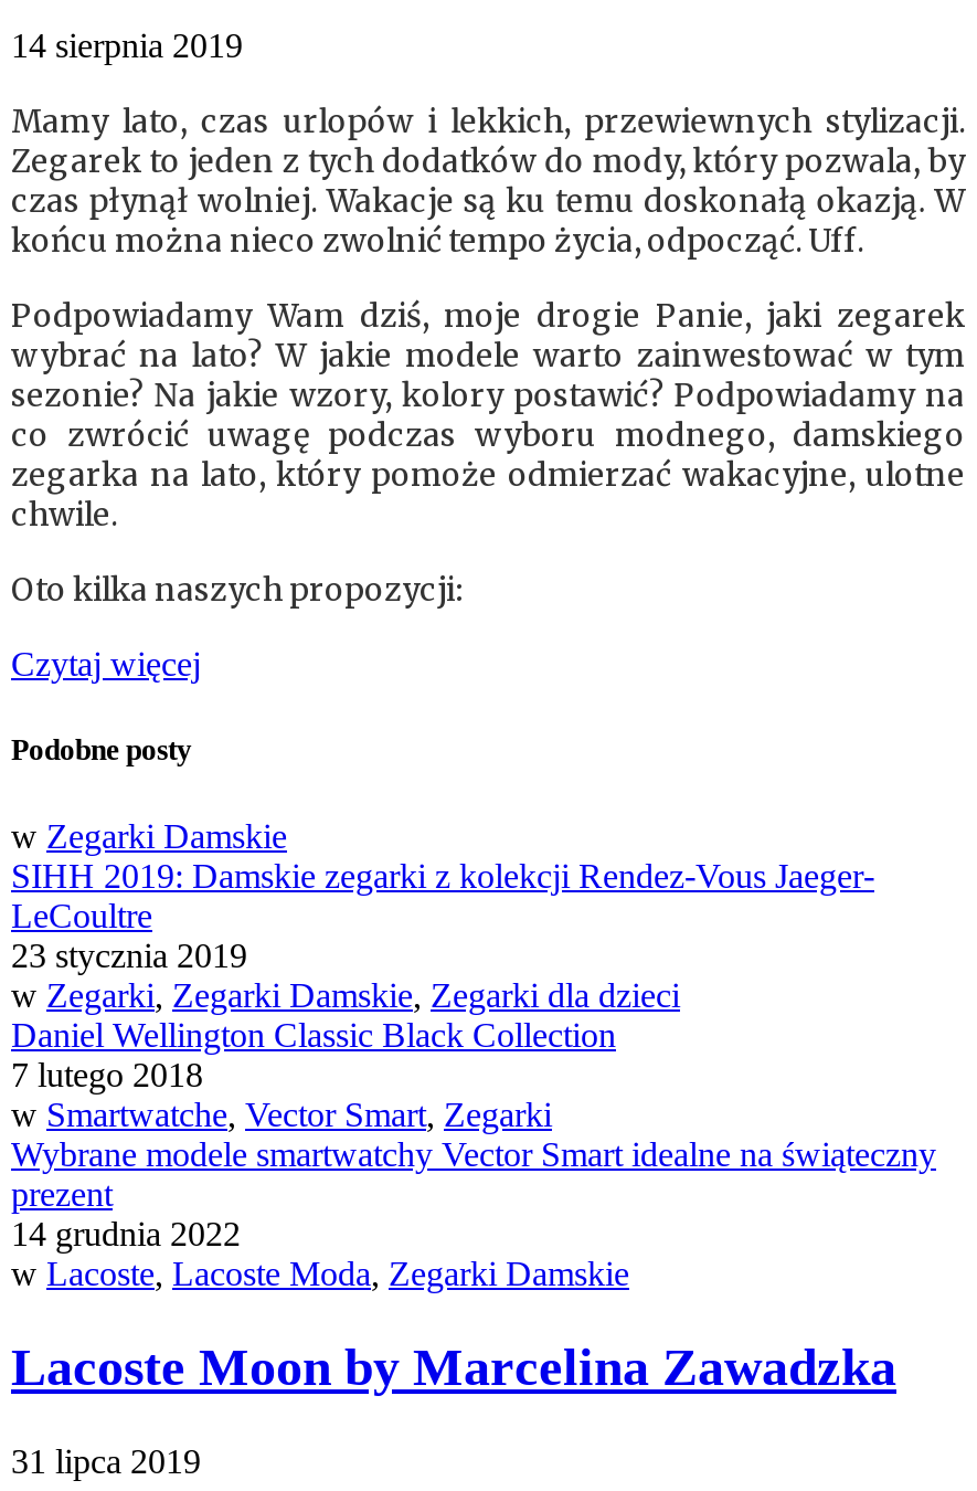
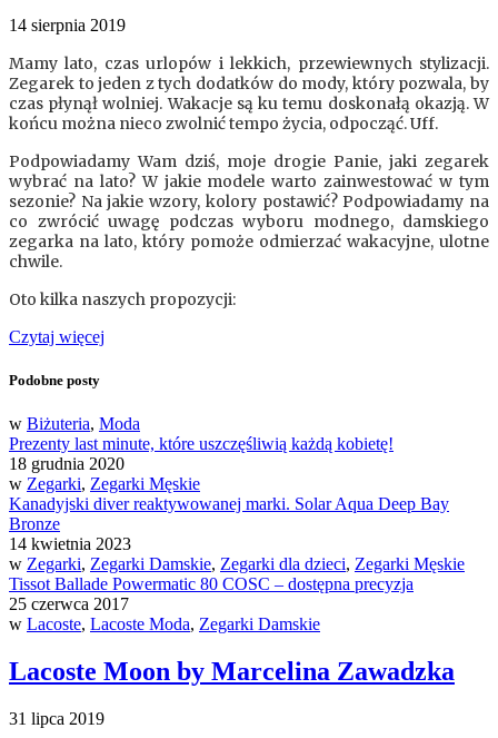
- w Zegarki Damskie
- SIHH 2019: Damskie zegarki z kolekcji Rendez-Vous Jaeger-
- LeCoultre
- 23 stycznia 2019
- w Zegarki, Zegarki Damskie, Zegarki dla dzieci
- Daniel Wellington Classic Black Collection
- 7 lutego 2018
- w Smartwatche, Vector Smart, Zegarki
- Wybrane modele smartwatchy Vector Smart idealne na świąteczny
- prezent
- 14 grudnia 2022
+ w Biżuteria, Moda
+ Prezenty last minute, które uszczęśliwią każdą kobietę!
+ 18 grudnia 2020
+ w Zegarki, Zegarki Męskie
+ Kanadyjski diver reaktywowanej marki. Solar Aqua Deep Bay
+ Bronze
+ 14 kwietnia 2023
+ w Zegarki, Zegarki Damskie, Zegarki dla dzieci, Zegarki Męskie
+ Tissot Ballade Powermatic 80 COSC – dostępna precyzja
+ 25 czerwca 2017
